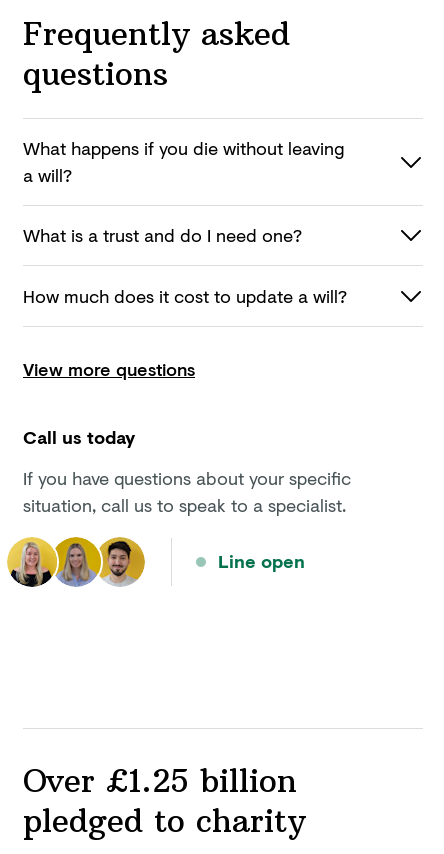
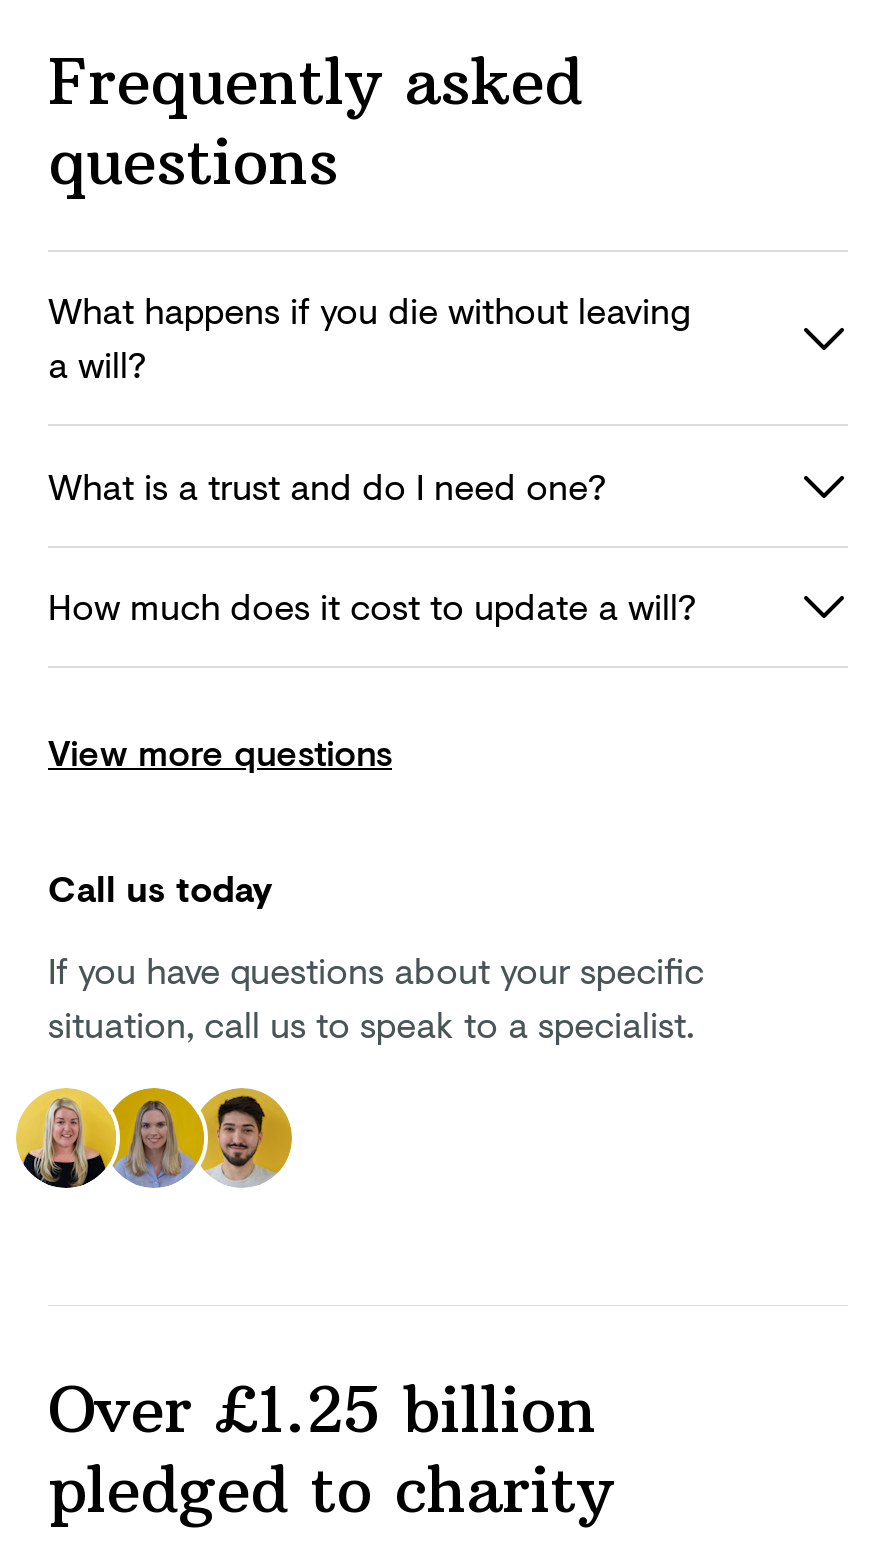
- Line open
